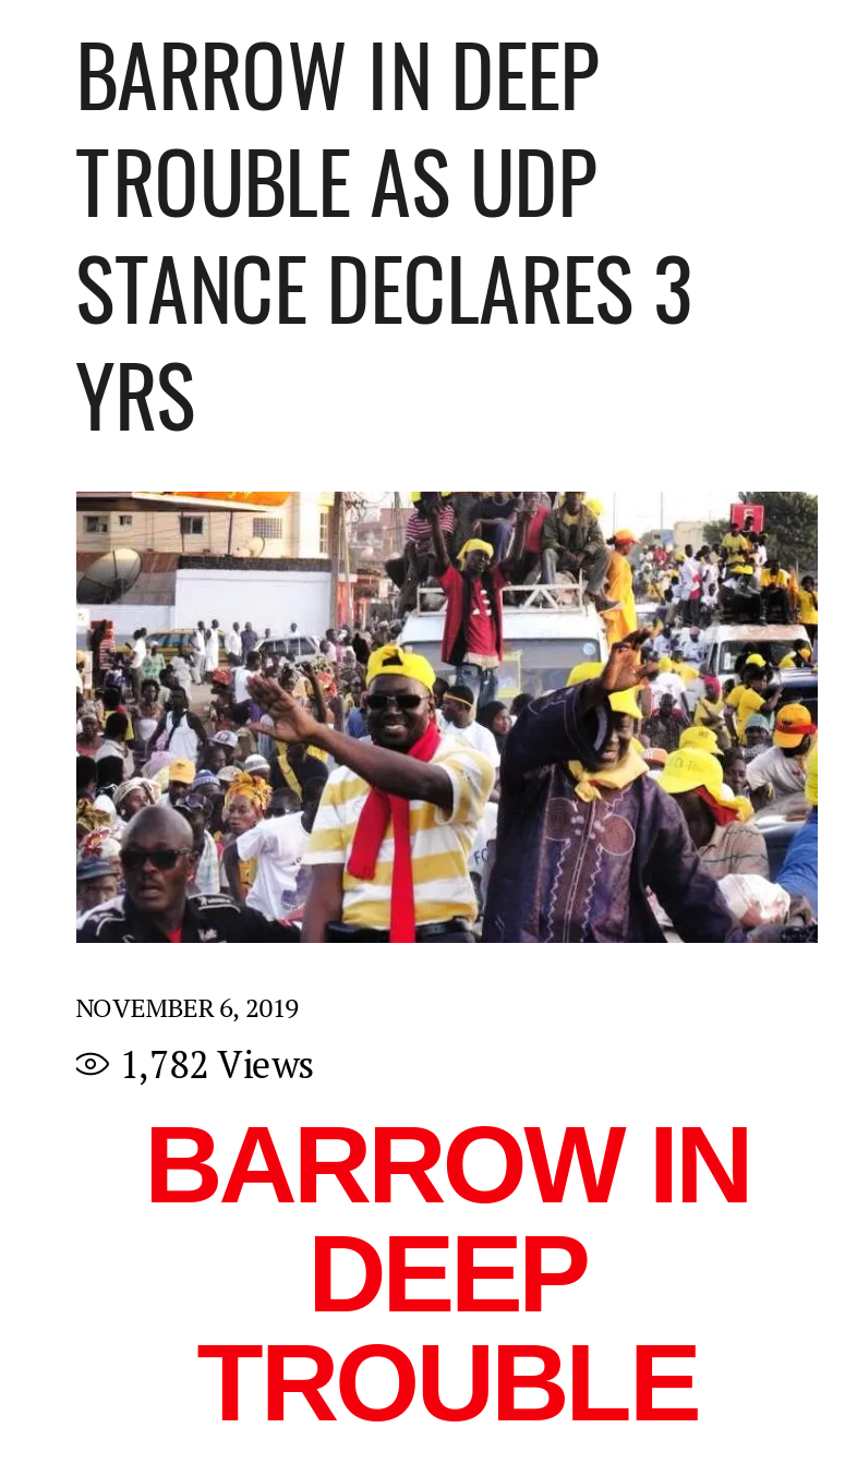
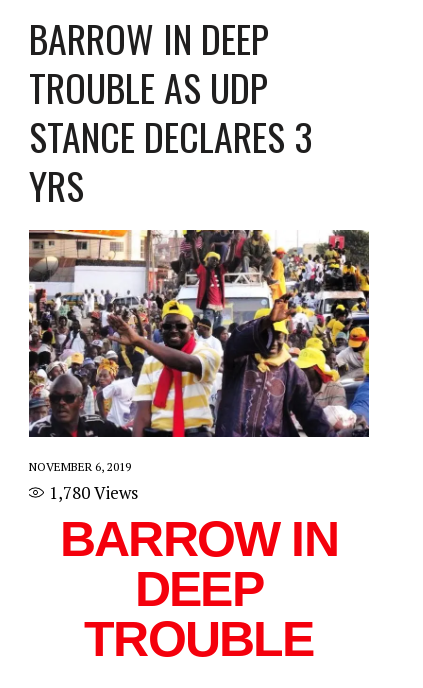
- 1,782 Views
+ 1,780 Views
